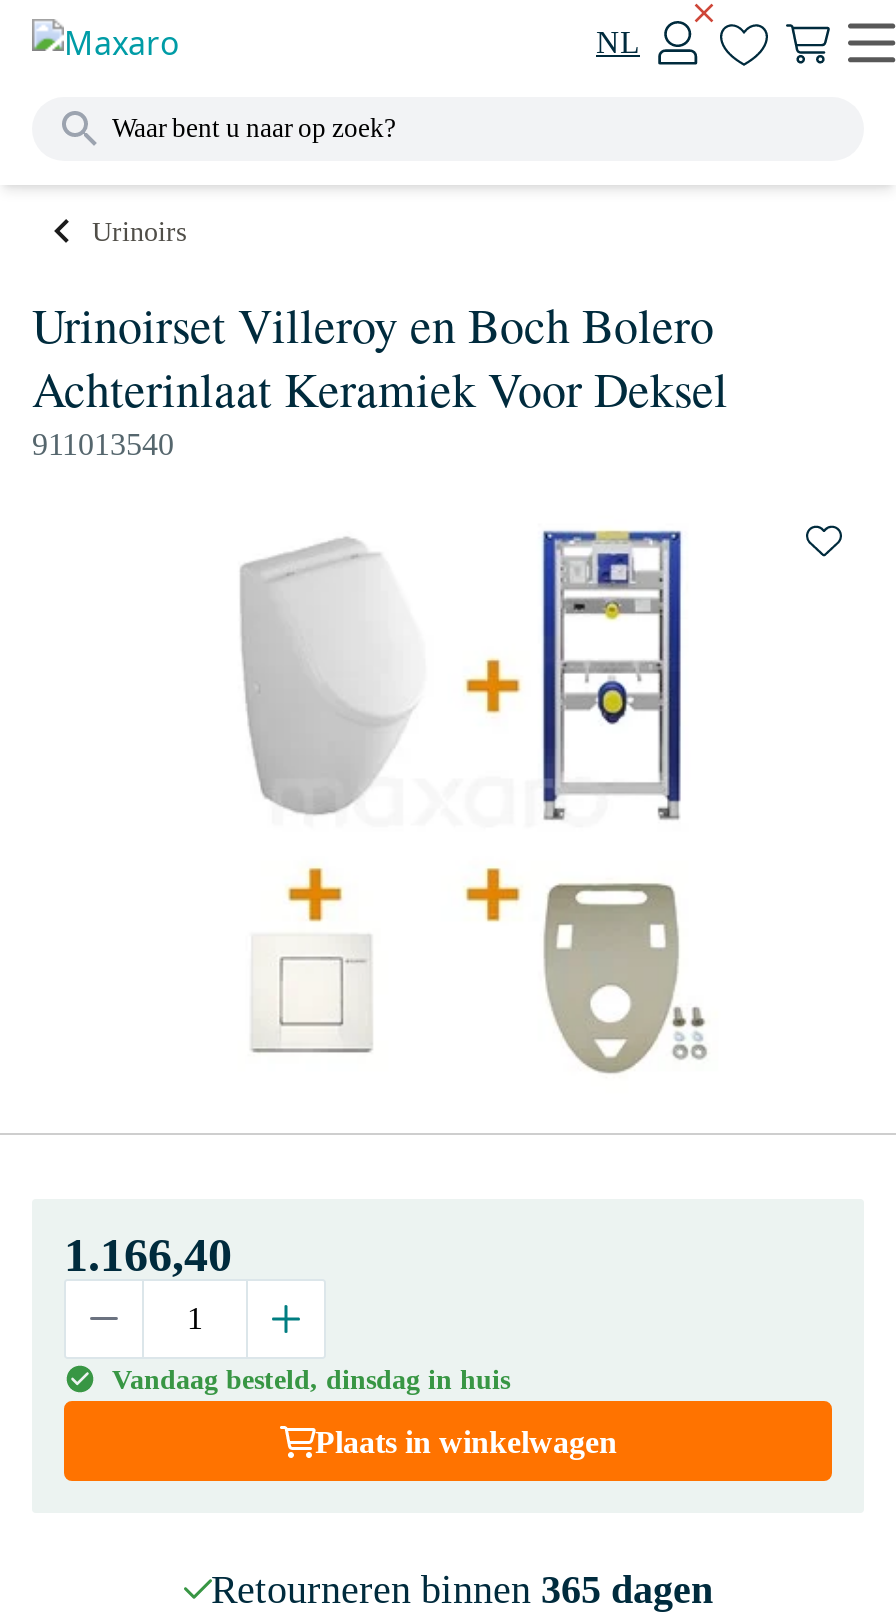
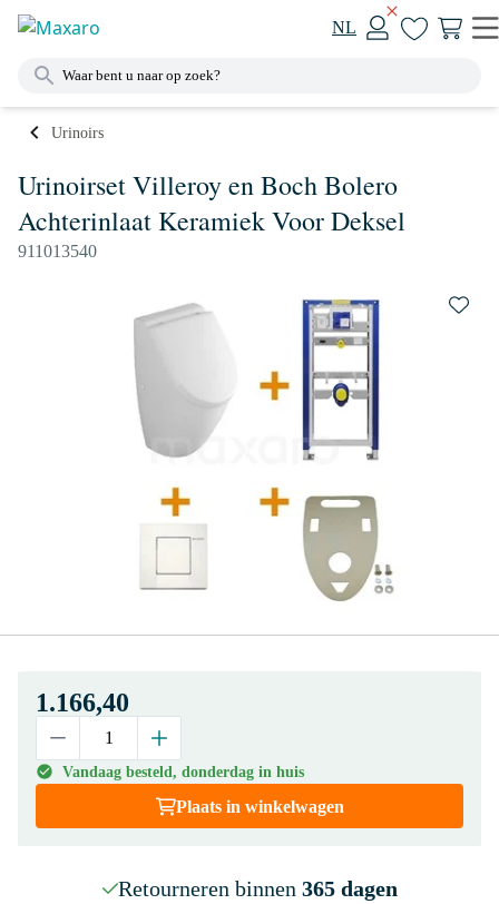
- Vandaag besteld, dinsdag in huis
+ Vandaag besteld, donderdag in huis
